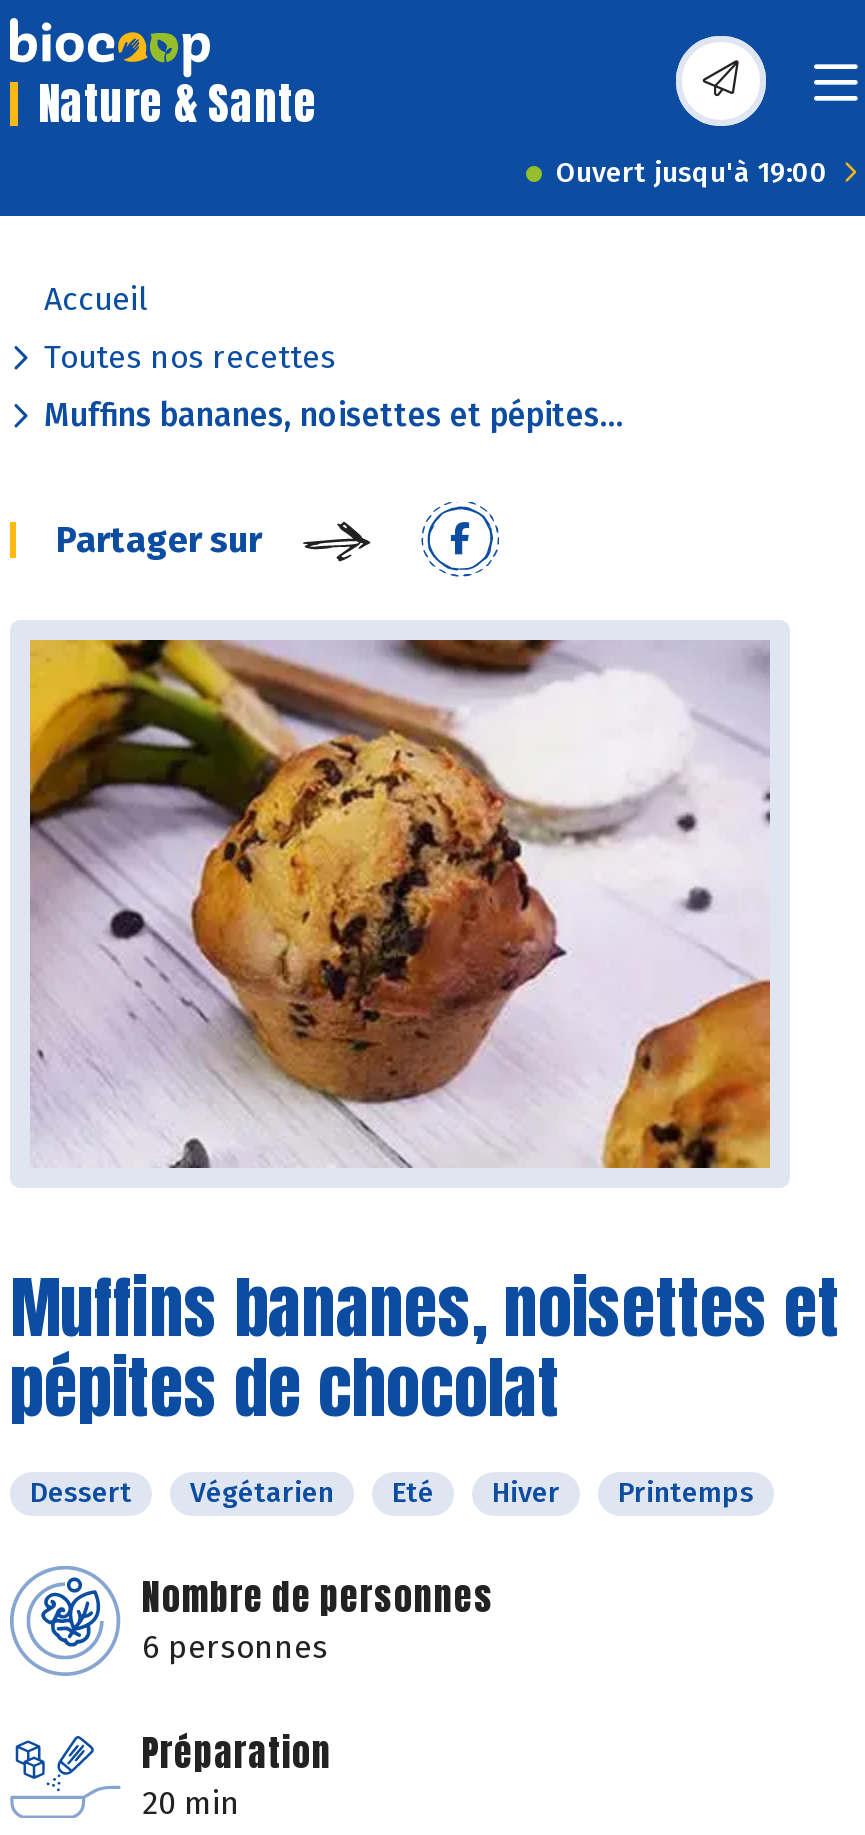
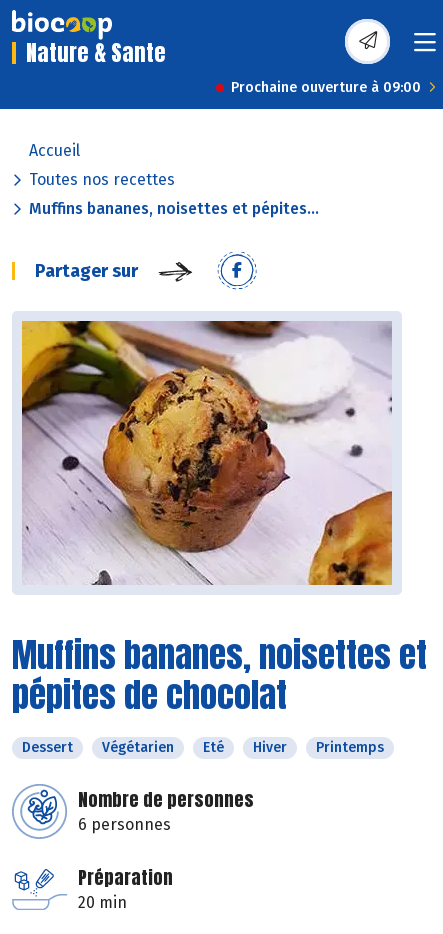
- Ouvert jusqu'à 19:00
+ Prochaine ouverture à 09:00
